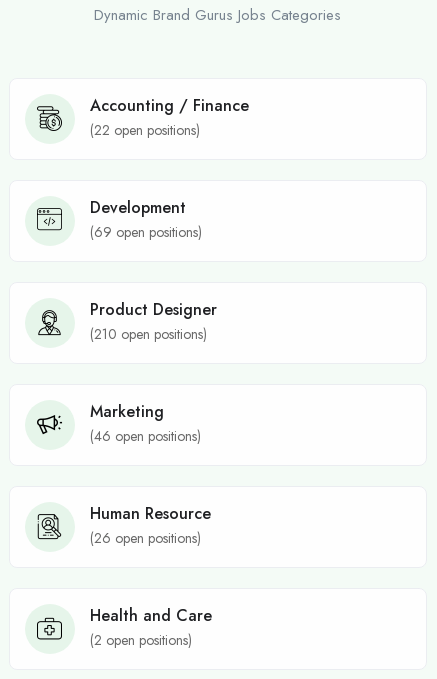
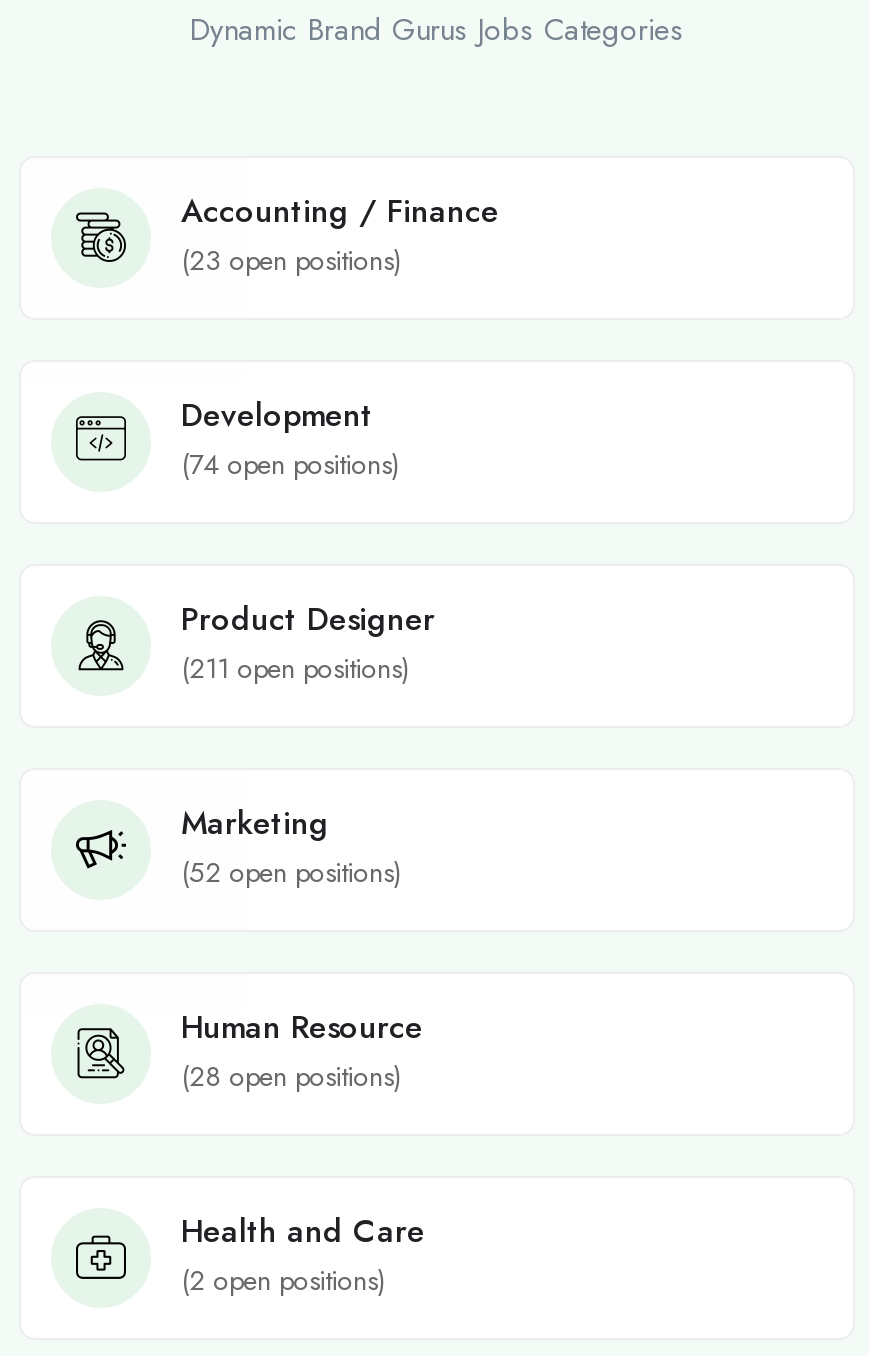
- (22 open positions)
+ (23 open positions)

- (69 open positions)
+ (74 open positions)

- (210 open positions)
+ (211 open positions)

- (46 open positions)
+ (52 open positions)

- (26 open positions)
+ (28 open positions)
